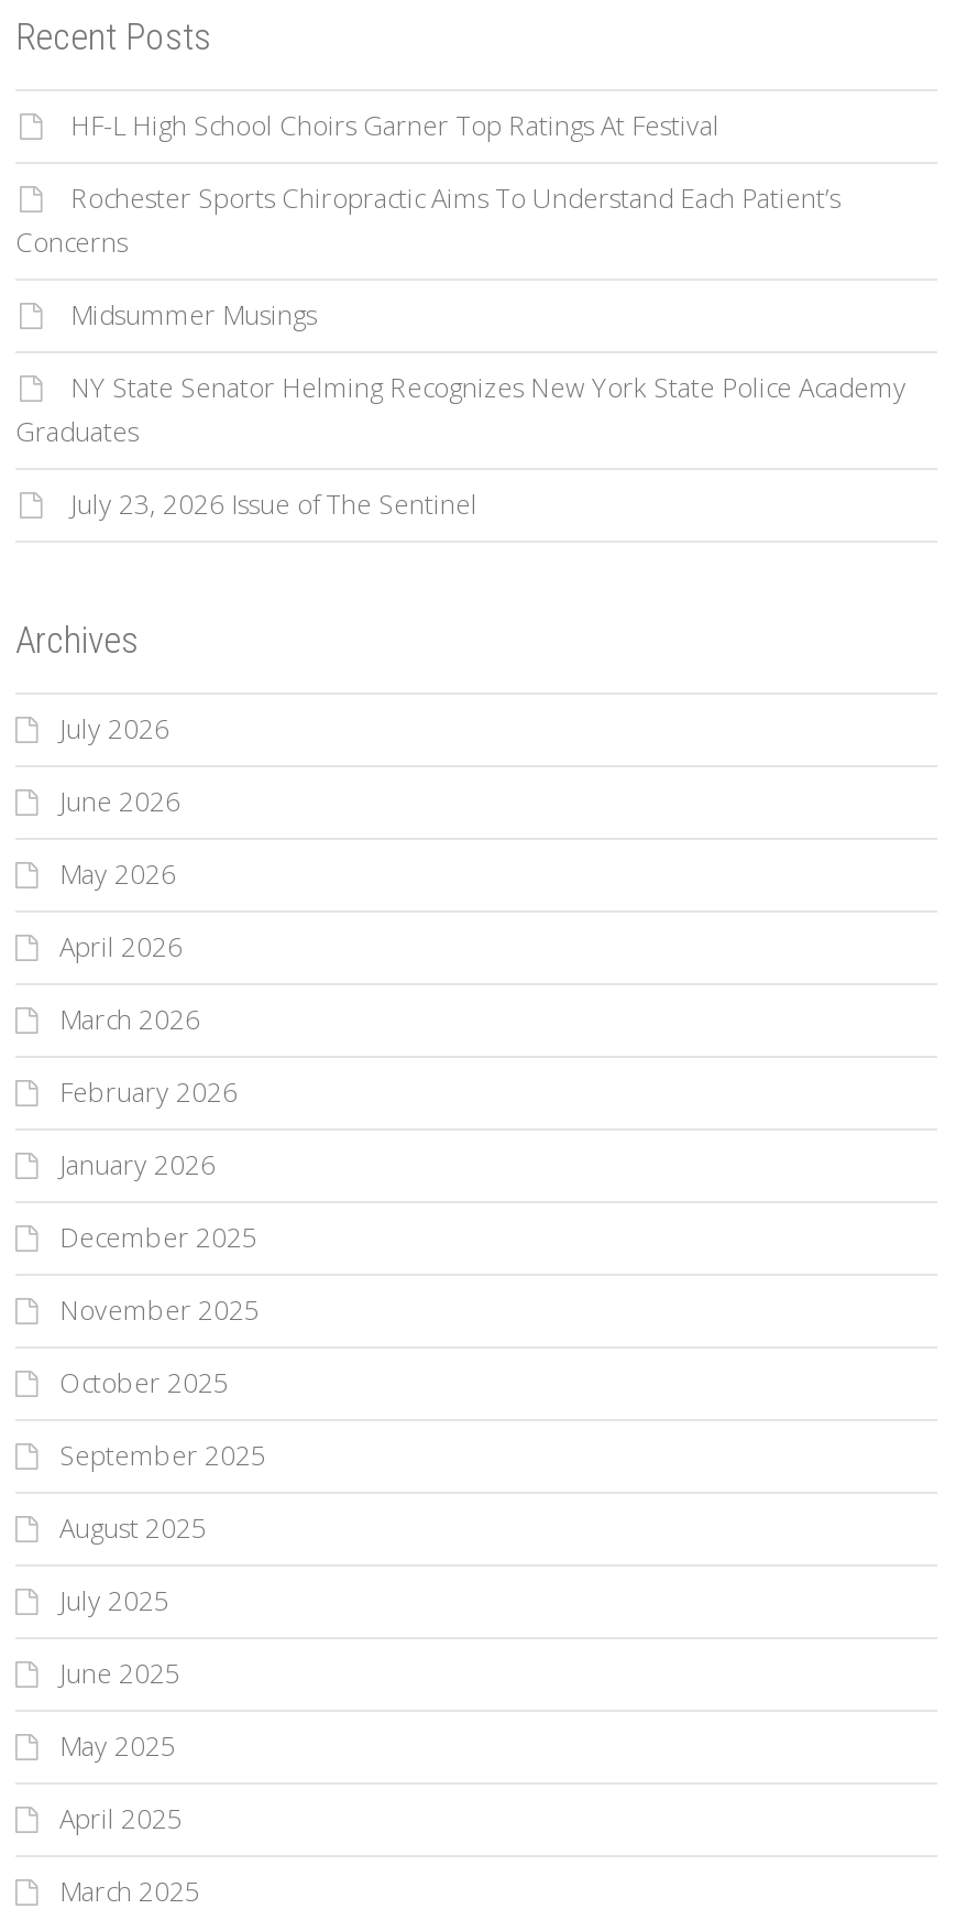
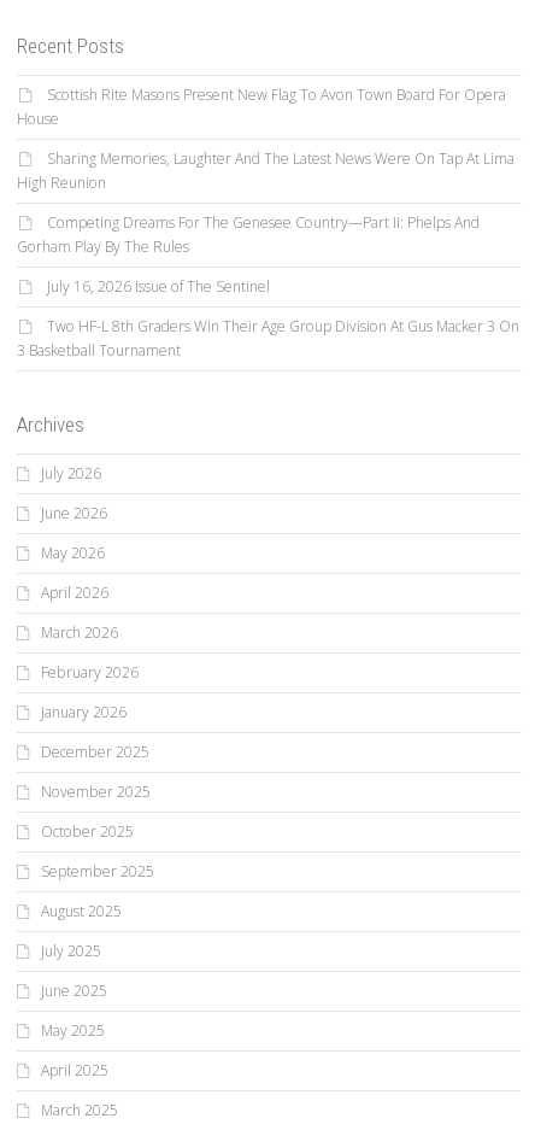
- HF-L High School Choirs Garner Top Ratings At Festival
+ Scottish Rite Masons Present New Flag To Avon Town Board For Opera
+ House

- Rochester Sports Chiropractic Aims To Understand Each Patient’s
- Concerns
+ Sharing Memories, Laughter And The Latest News Were On Tap At Lima
+ High Reunion

- Midsummer Musings
+ Competing Dreams For The Genesee Country—Part II: Phelps And
+ Gorham Play By The Rules

- NY State Senator Helming Recognizes New York State Police Academy
- Graduates
+ July 16, 2026 Issue of The Sentinel

- July 23, 2026 Issue of The Sentinel
+ Two HF-L 8th Graders Win Their Age Group Division At Gus Macker 3 On
+ 3 Basketball Tournament
